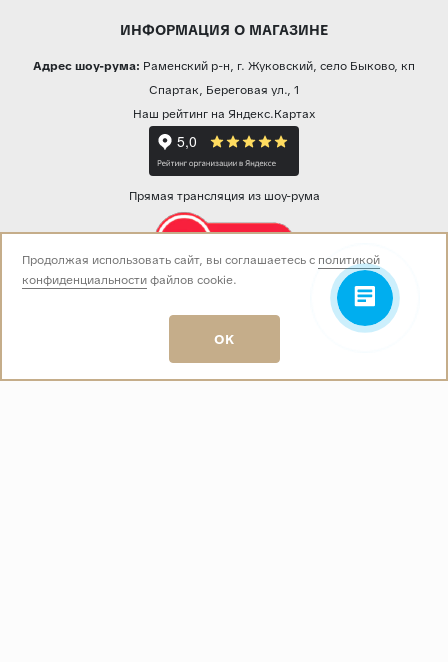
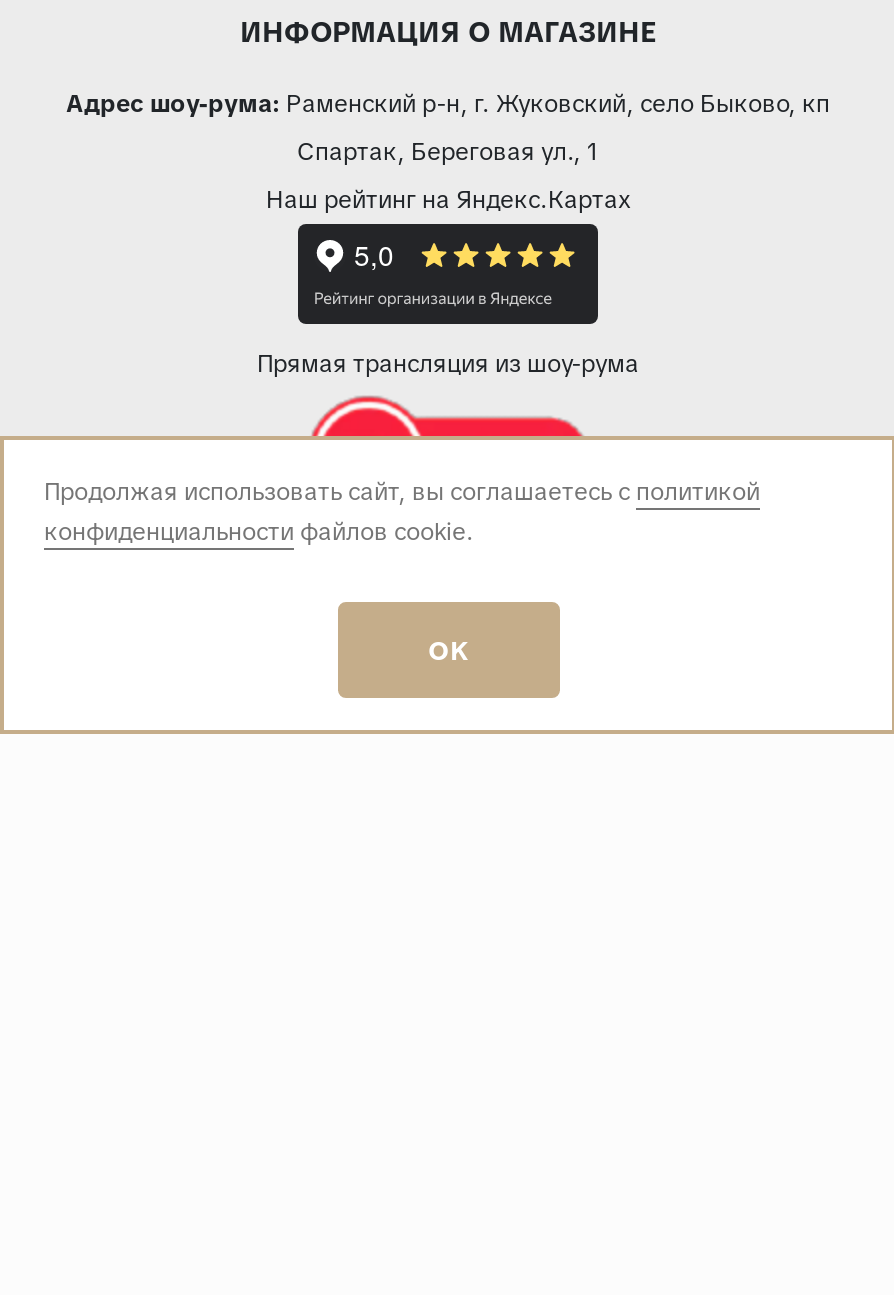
- [image]
